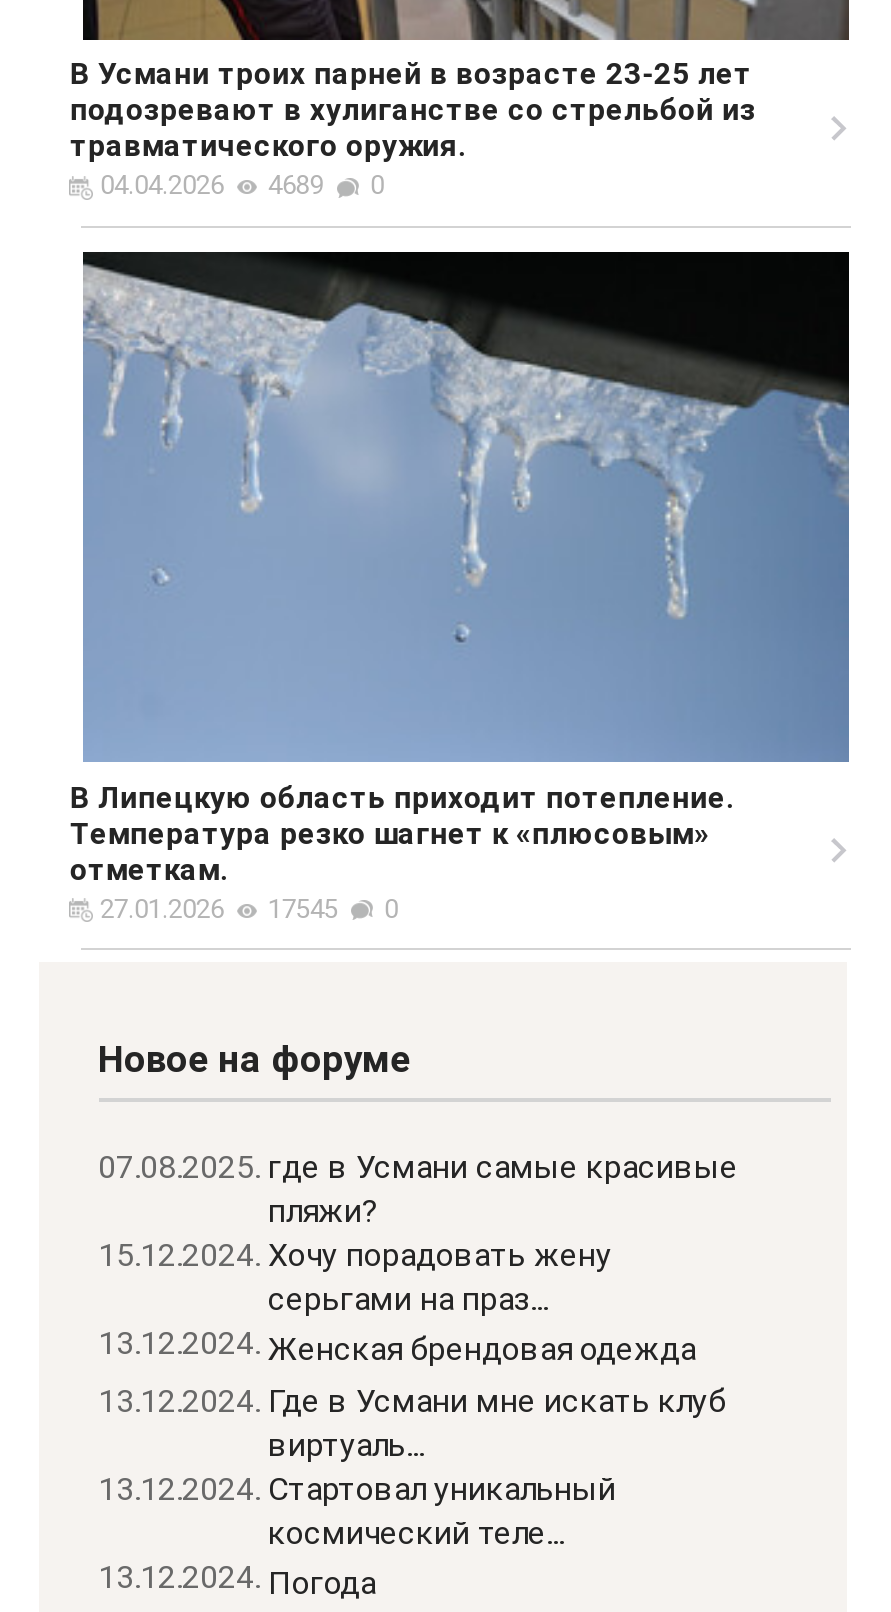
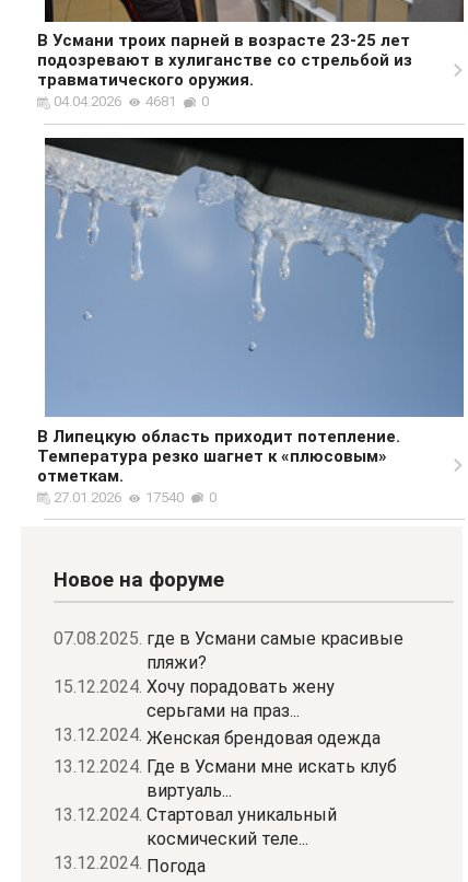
- 04.04.2026 4689 0
+ 04.04.2026 4681 0

- 27.01.2026 17545 0
+ 27.01.2026 17540 0
